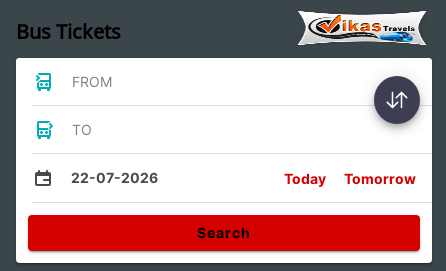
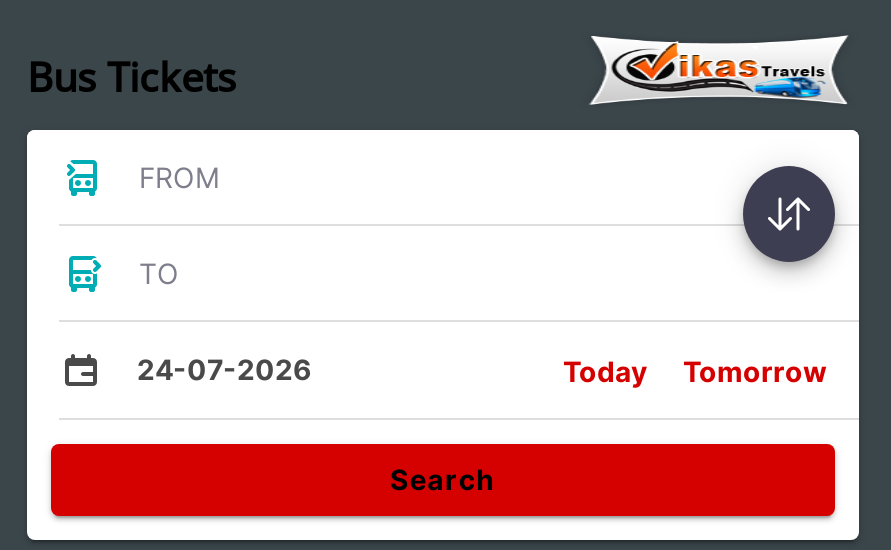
- 22-07-2026
+ 24-07-2026
